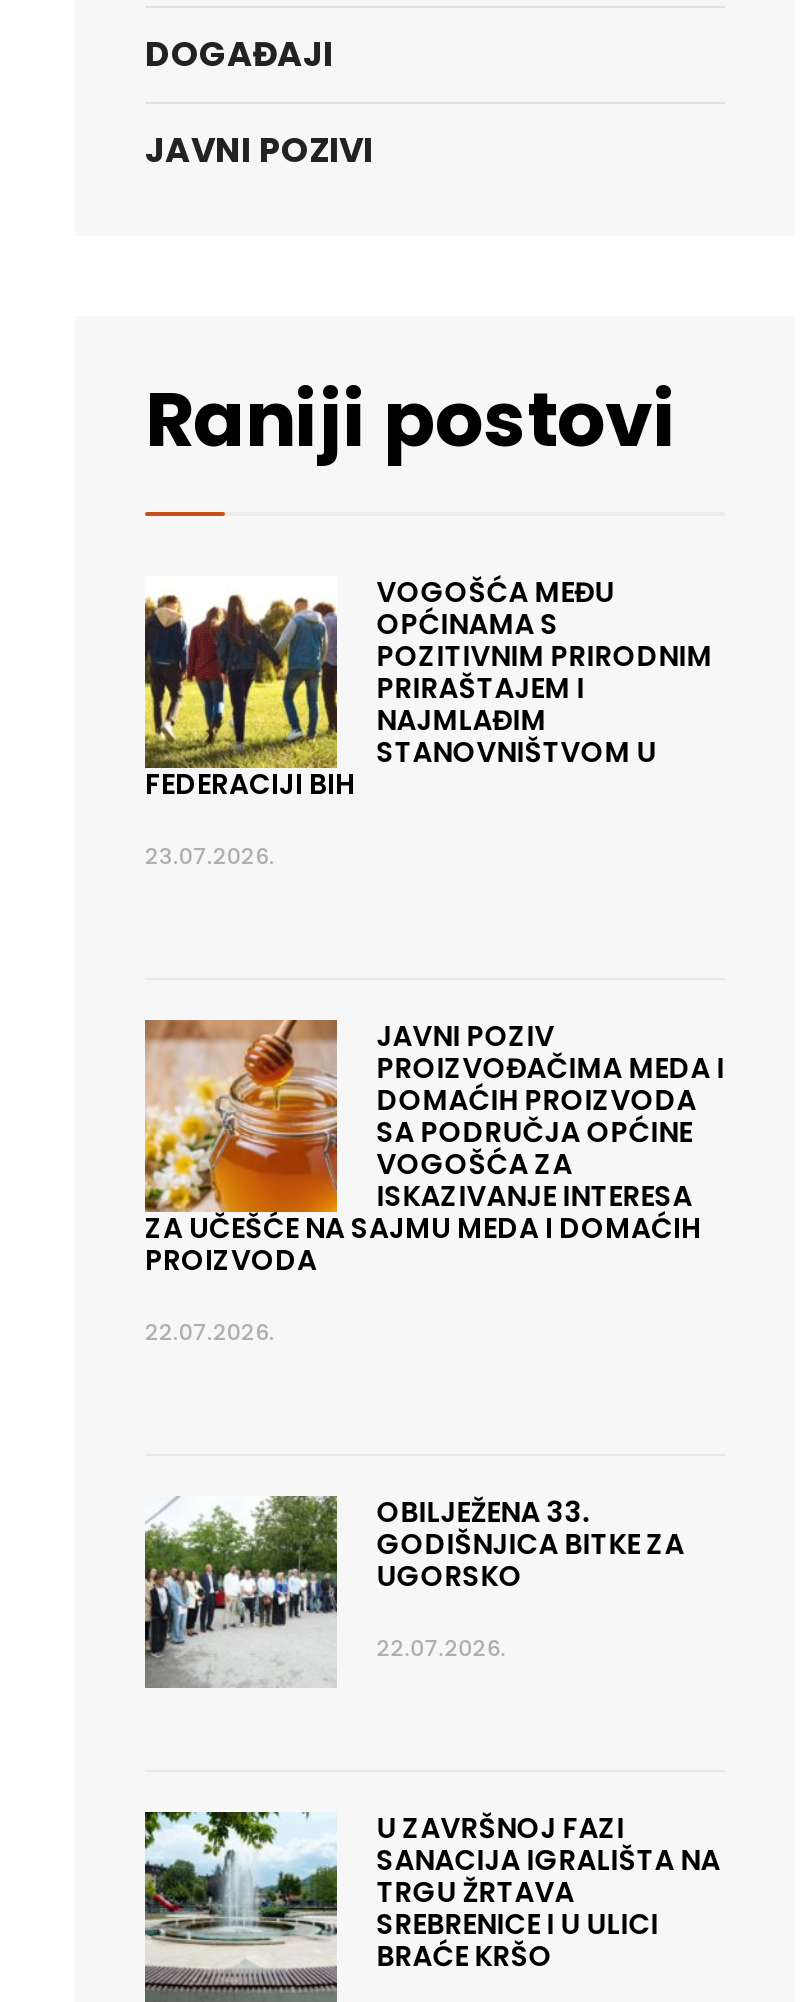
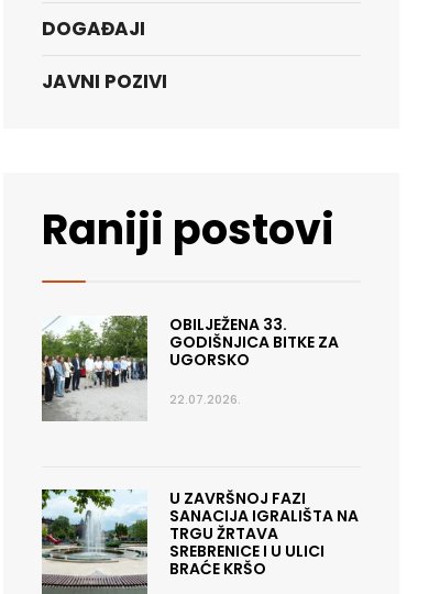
- [image]
- VOGOŠĆA MEĐU
- OPĆINAMA S
- POZITIVNIM PRIRODNIM
- PRIRAŠTAJEM I
- NAJMLAĐIM
- STANOVNIŠTVOM U
- FEDERACIJI BIH
- 23.07.2026.

- [image]
- JAVNI POZIV
- PROIZVOĐAČIMA MEDA I
- DOMAĆIH PROIZVODA
- SA PODRUČJA OPĆINE
- VOGOŠĆA ZA
- ISKAZIVANJE INTERESA
- ZA UČEŠĆE NA SAJMU MEDA I DOMAĆIH
- PROIZVODA
- 22.07.2026.
